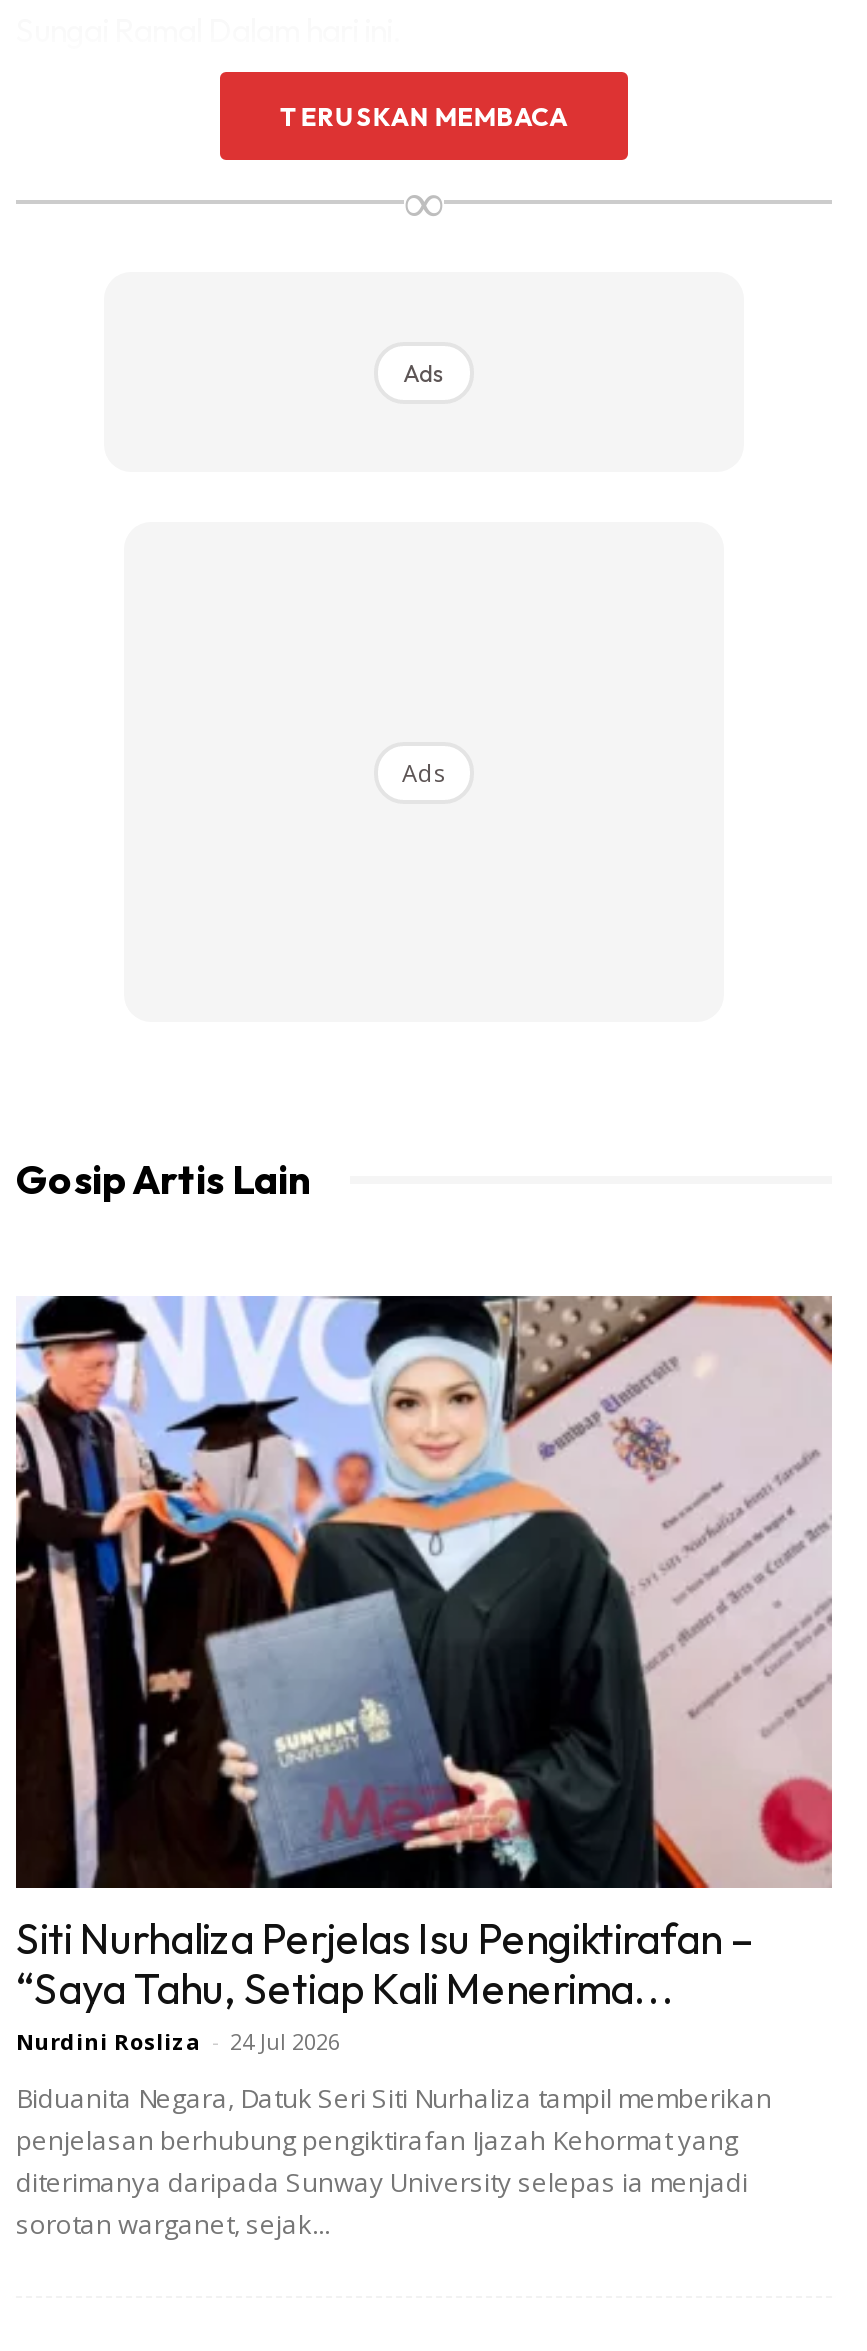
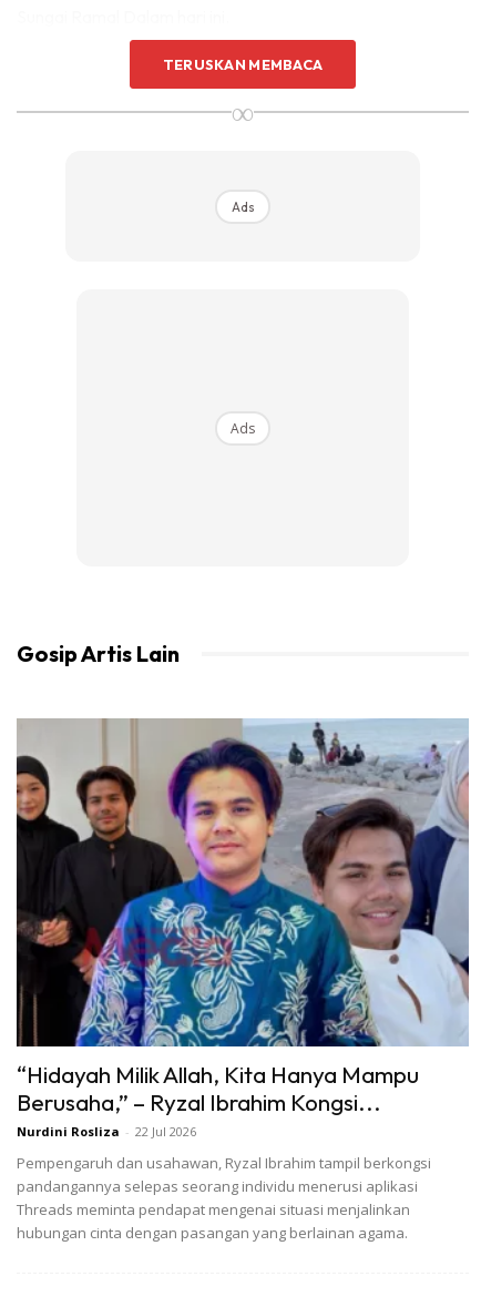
- [image]
- Siti Nurhaliza Perjelas Isu Pengiktirafan –
- “Saya Tahu, Setiap Kali Menerima...
- Nurdini Rosliza - 24 Jul 2026
+ [image]
+ “Hidayah Milik Allah, Kita Hanya Mampu
+ Berusaha,” – Ryzal Ibrahim Kongsi...
+ Nurdini Rosliza - 22 Jul 2026

- Biduanita Negara, Datuk Seri Siti Nurhaliza tampil memberikan
- penjelasan berhubung pengiktirafan Ijazah Kehormat yang
- diterimanya daripada Sunway University selepas ia menjadi
- sorotan warganet, sejak...
+ Pempengaruh dan usahawan, Ryzal Ibrahim tampil berkongsi
+ pandangannya selepas seorang individu menerusi aplikasi
+ Threads meminta pendapat mengenai situasi menjalinkan
+ hubungan cinta dengan pasangan yang berlainan agama.
